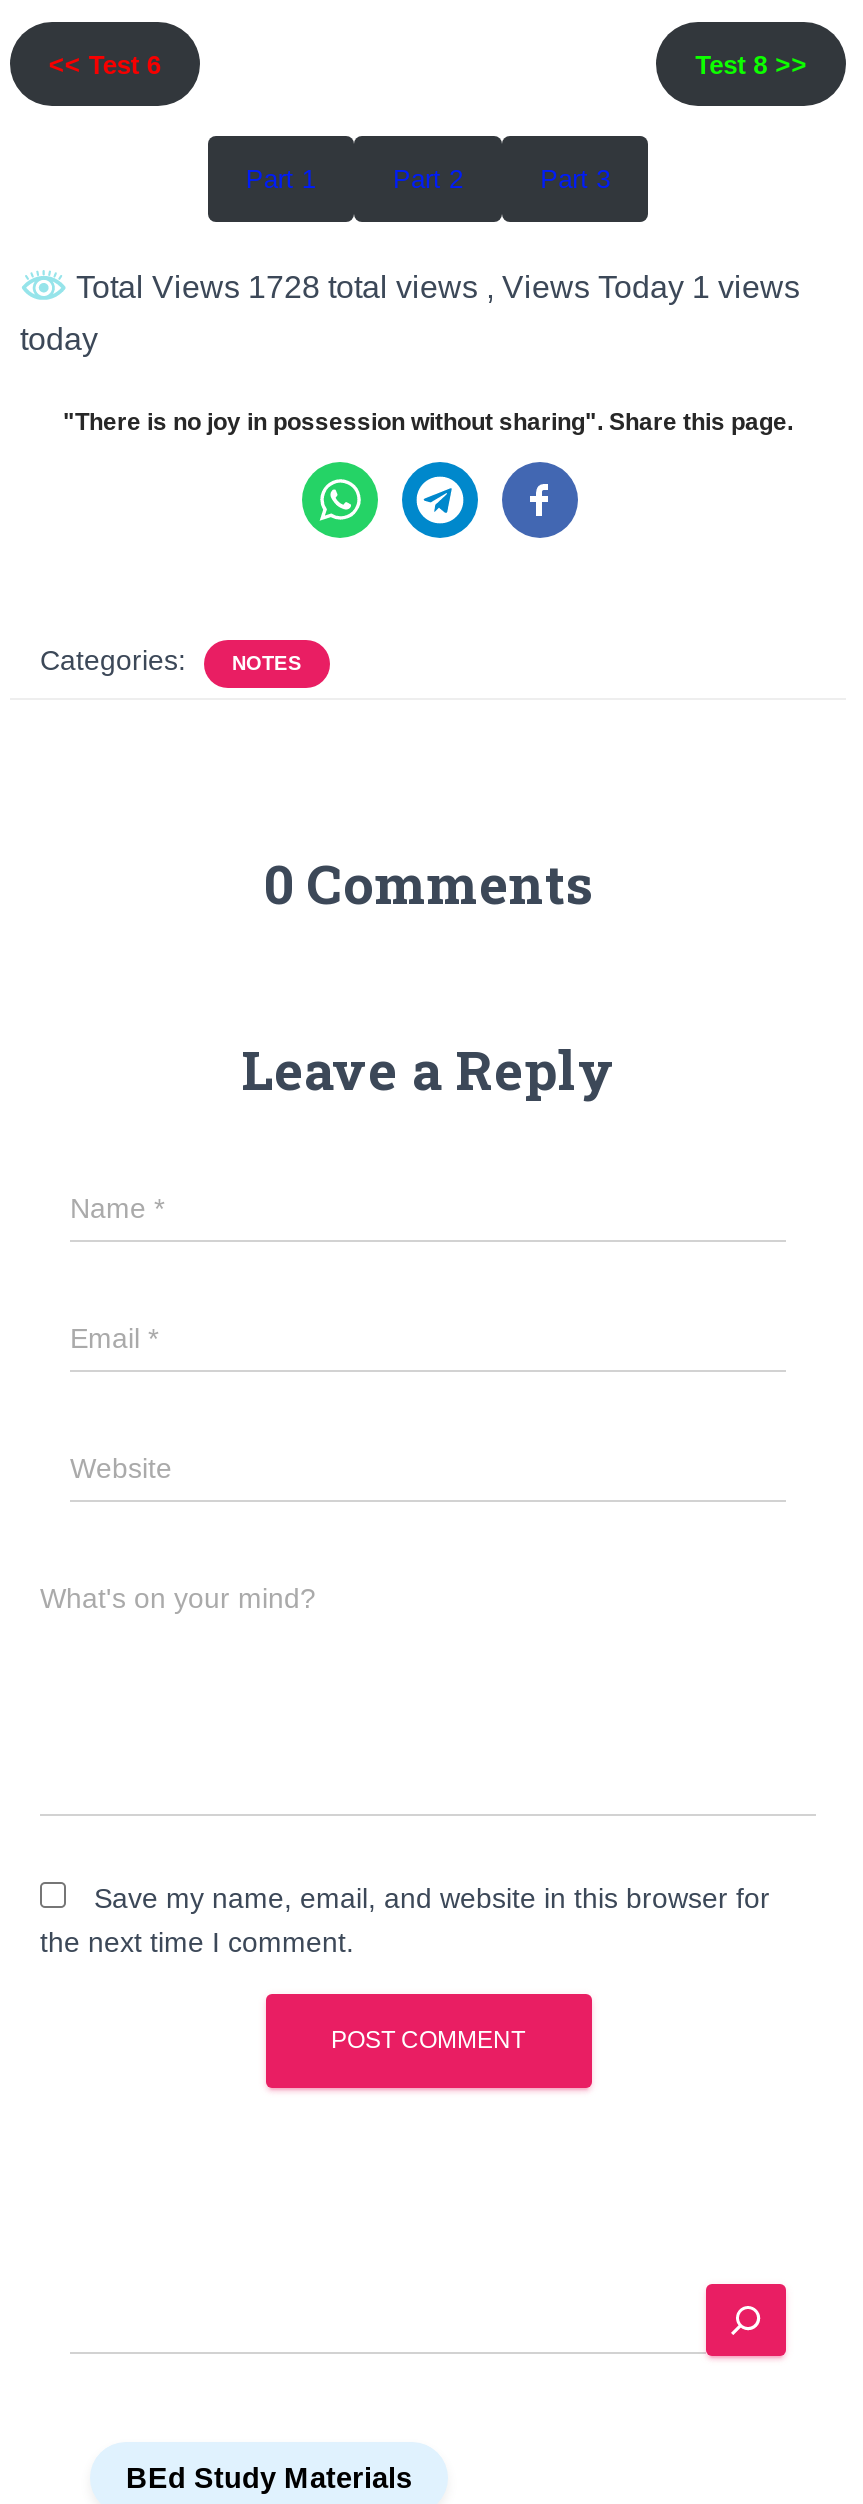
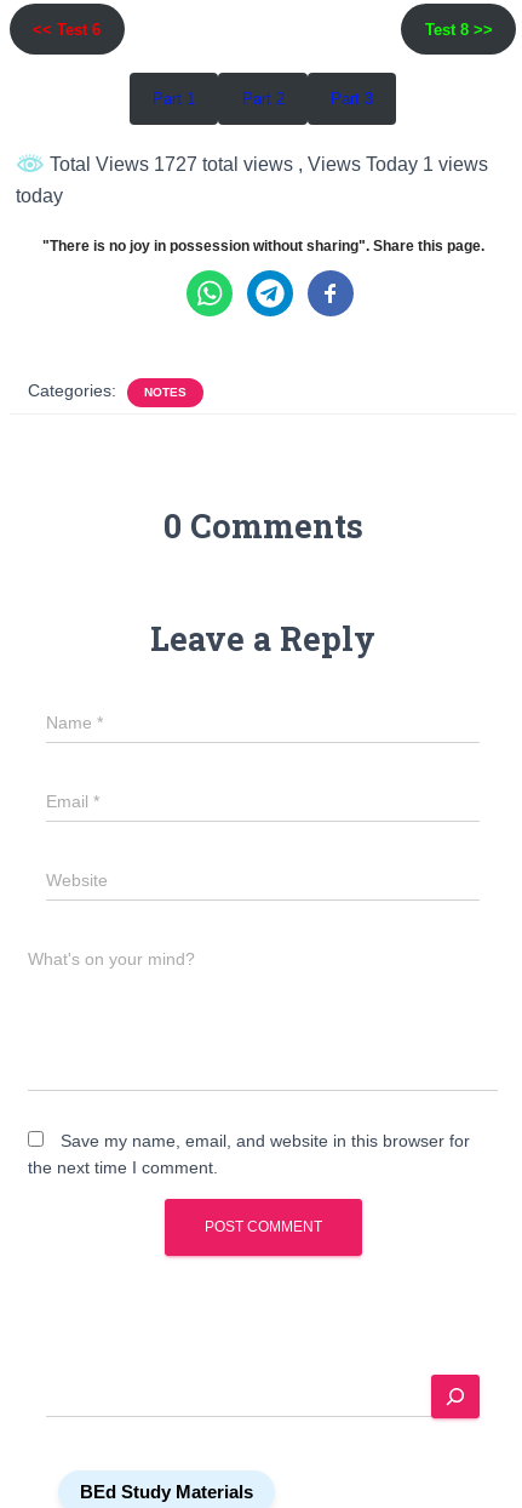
- Total Views 1728 total views, Views Today 1 views
+ Total Views 1727 total views, Views Today 1 views
